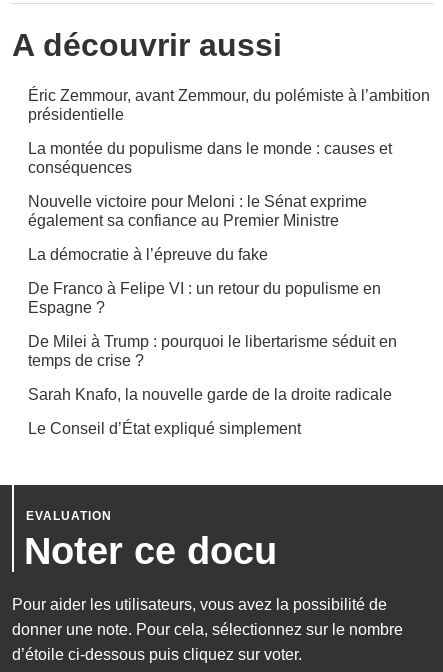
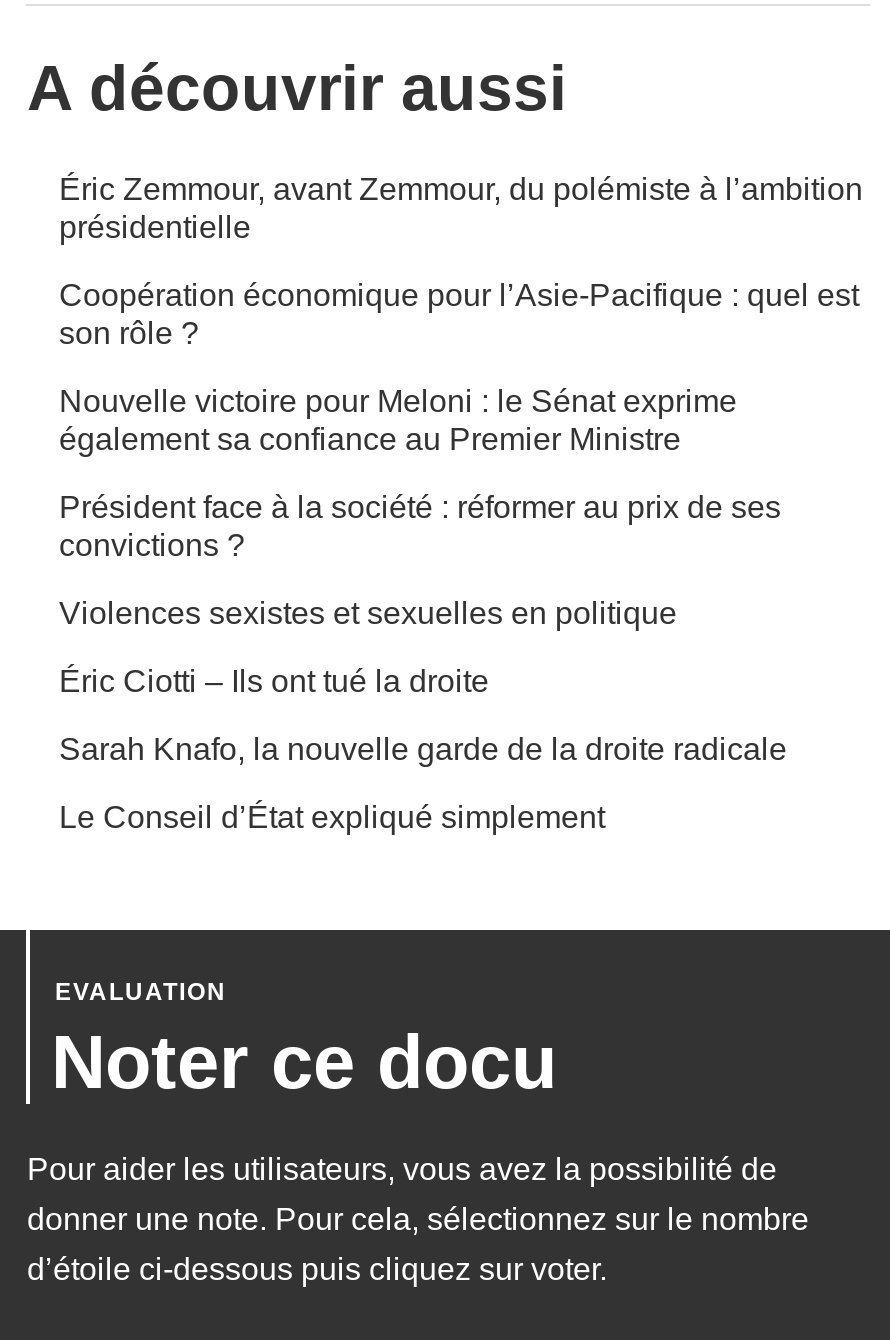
- La montée du populisme dans le monde : causes et
- conséquences
+ Coopération économique pour l’Asie-Pacifique : quel est
+ son rôle ?

- La démocratie à l’épreuve du fake
+ Président face à la société : réformer au prix de ses
+ convictions ?

- De Franco à Felipe VI : un retour du populisme en
- Espagne ?
+ Violences sexistes et sexuelles en politique

- De Milei à Trump : pourquoi le libertarisme séduit en
- temps de crise ?
+ Éric Ciotti – Ils ont tué la droite
